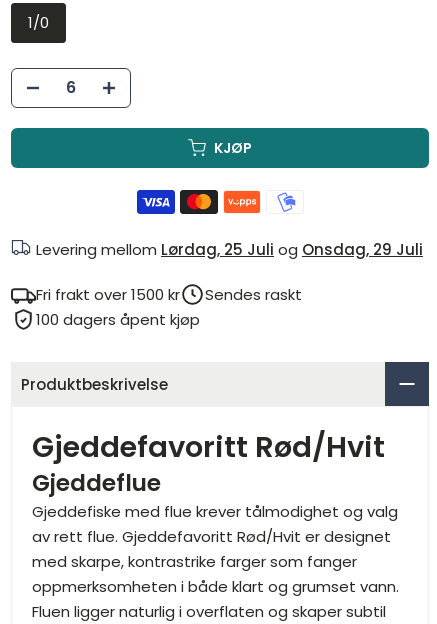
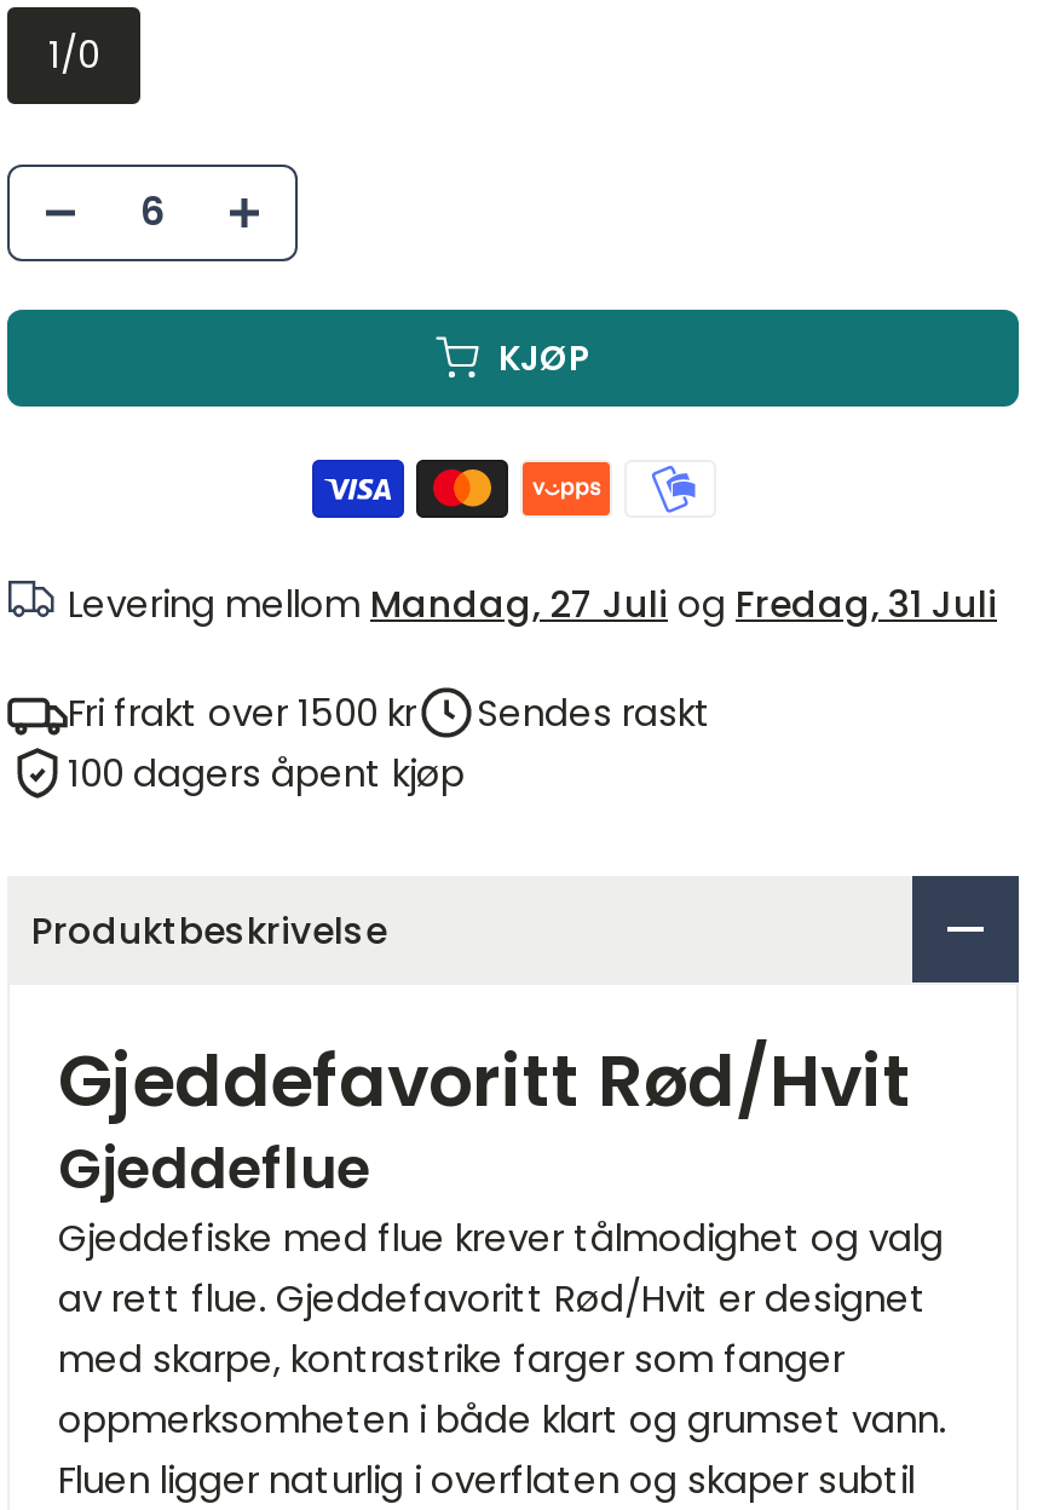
- Levering mellom Lørdag, 25 Juli og Onsdag, 29 Juli
+ Levering mellom Mandag, 27 Juli og Fredag, 31 Juli
